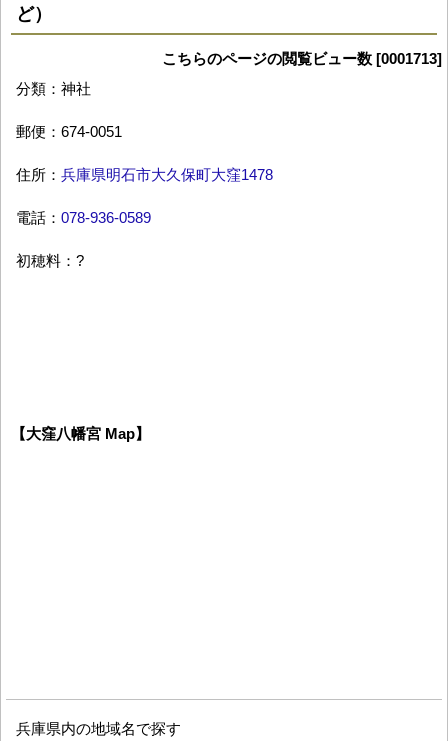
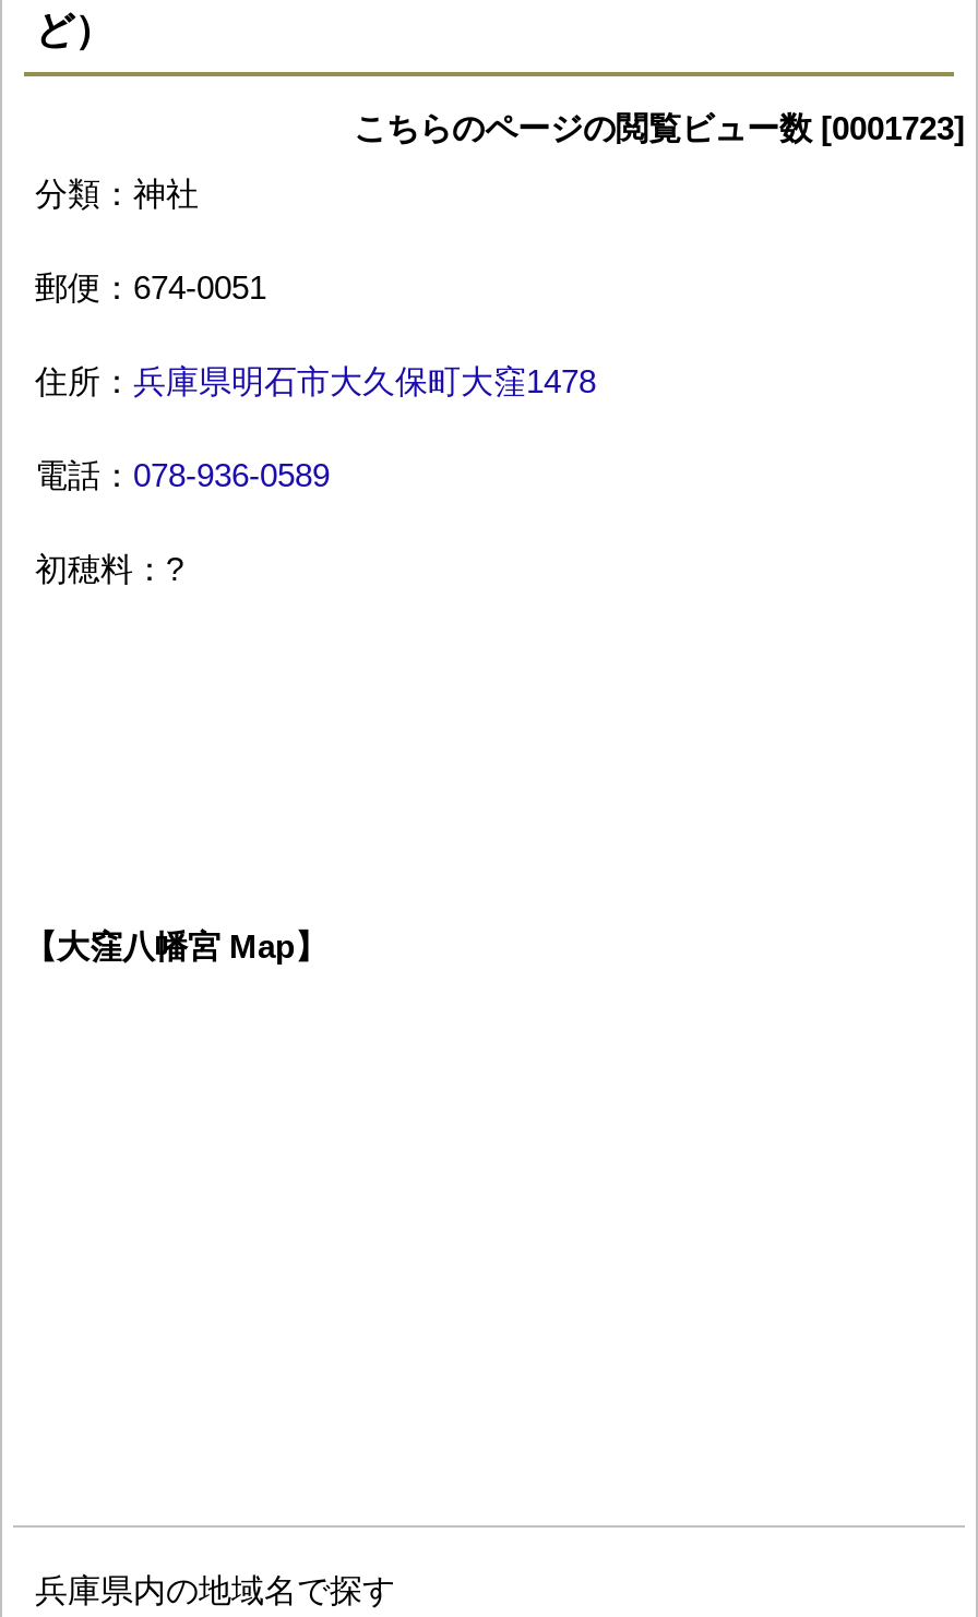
- こちらのページの閲覧ビュー数 [0001713]
+ こちらのページの閲覧ビュー数 [0001723]
